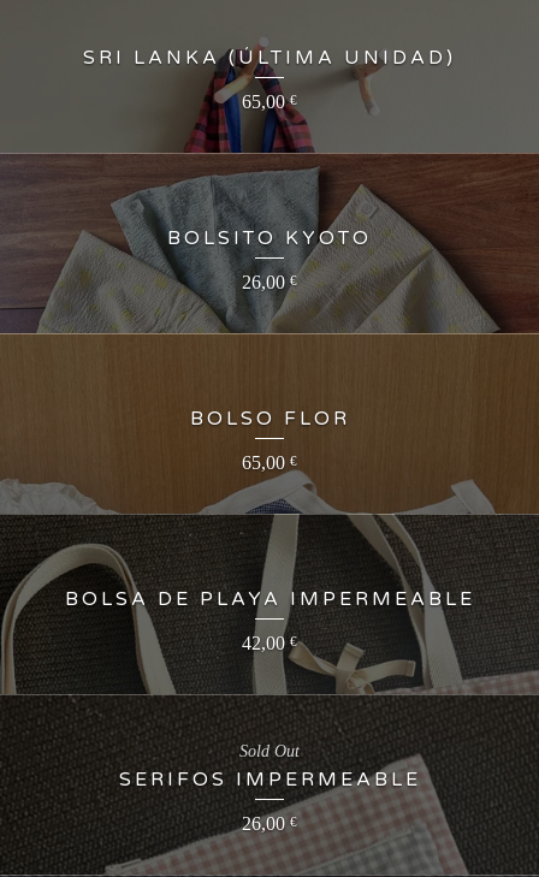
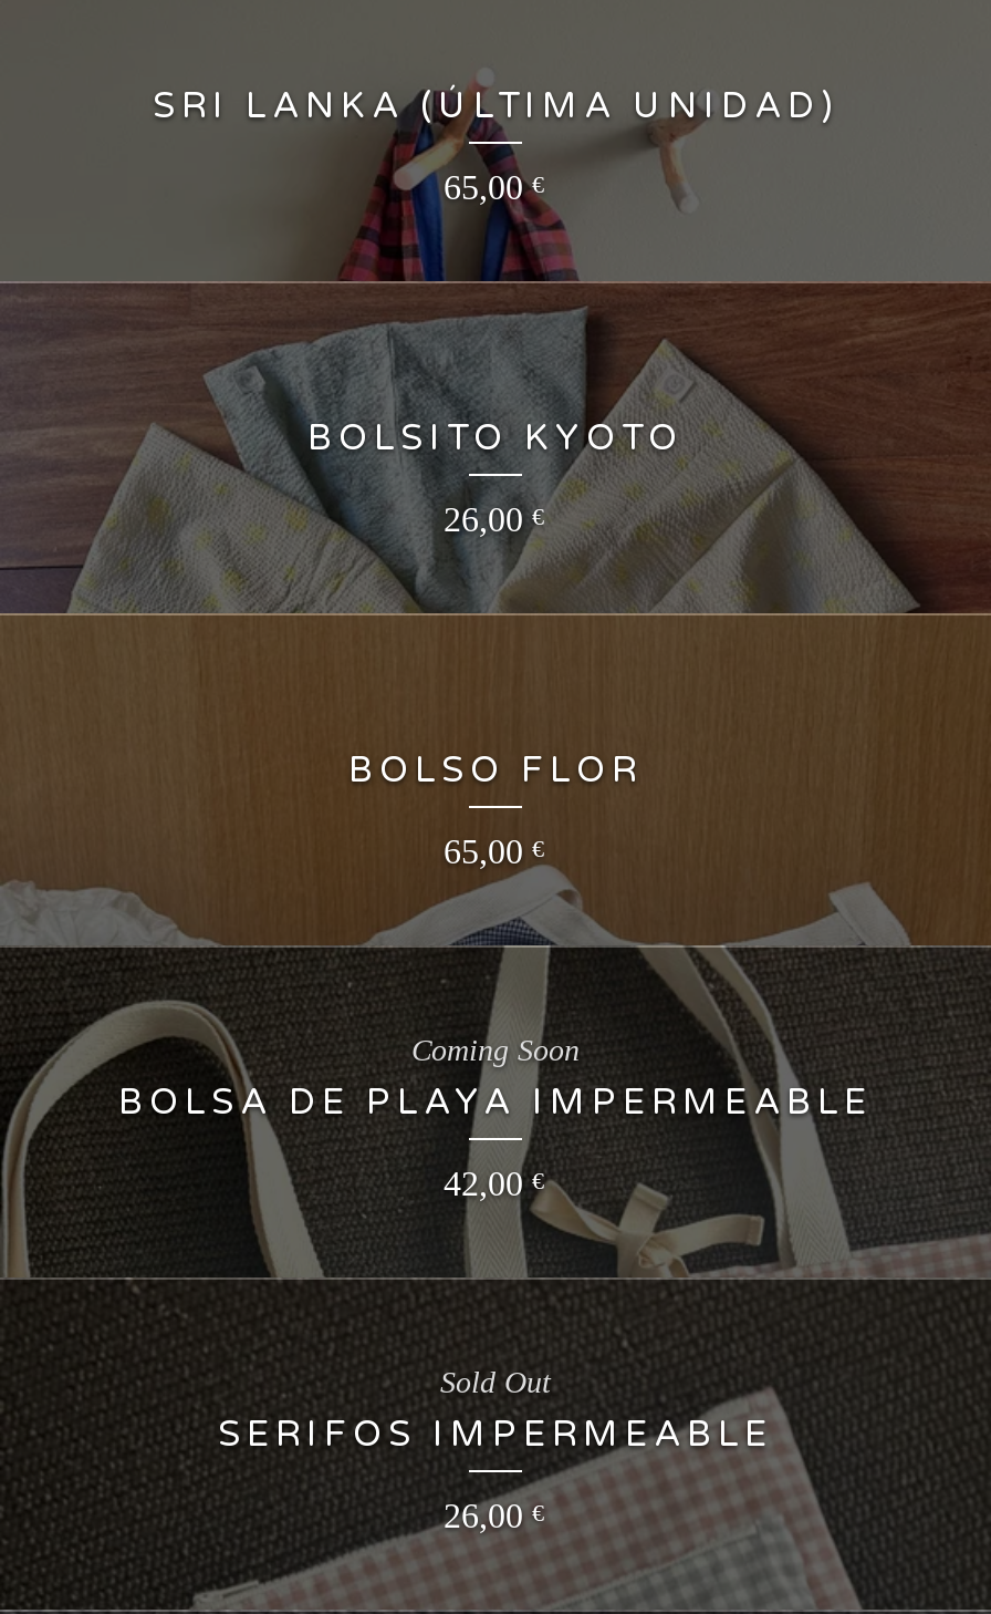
+ Coming Soon
